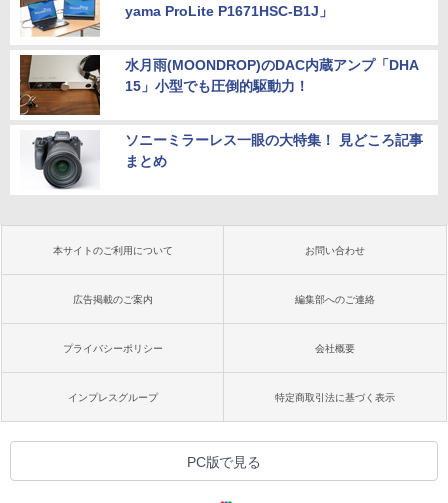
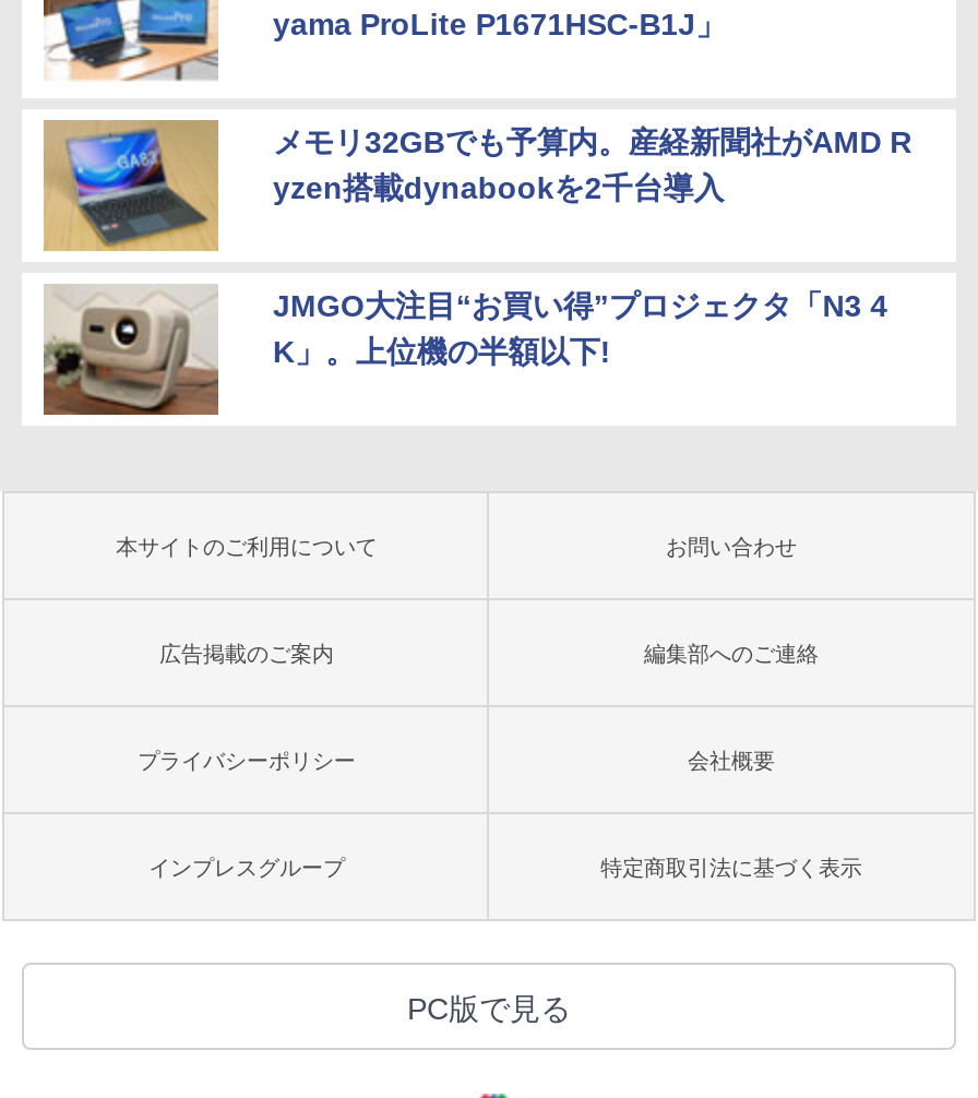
- [image]
- 水月雨(MOONDROP)のDAC内蔵アンプ「DHA
- 15」小型でも圧倒的駆動力！
+ [image]
+ メモリ32GBでも予算内。産経新聞社がAMD R
+ yzen搭載dynabookを2千台導入

- [image]
- ソニーミラーレス一眼の大特集！ 見どころ記事
- まとめ
+ [image]
+ JMGO大注目“お買い得”プロジェクタ「N3 4
+ K」。上位機の半額以下!
